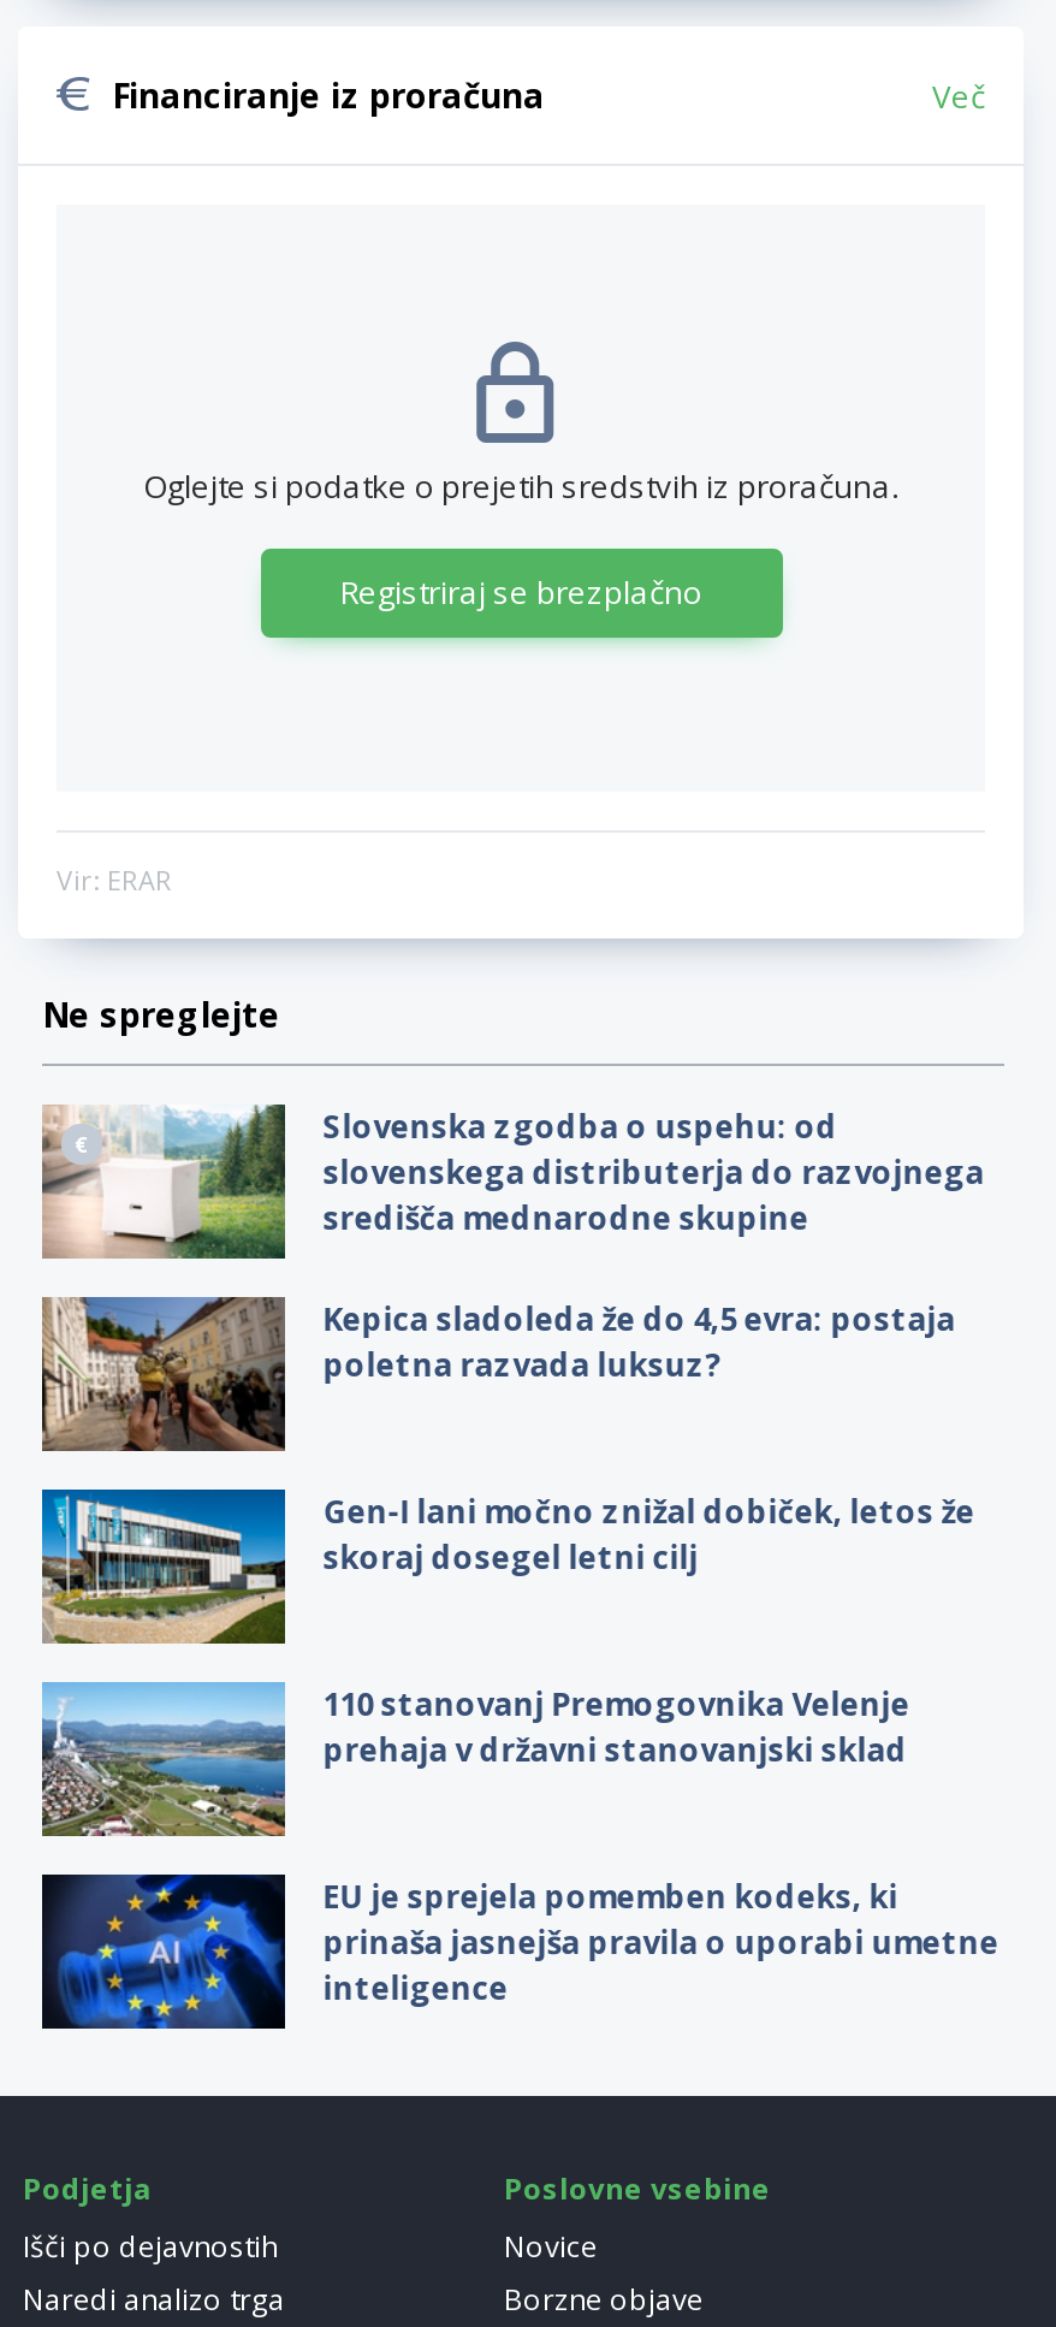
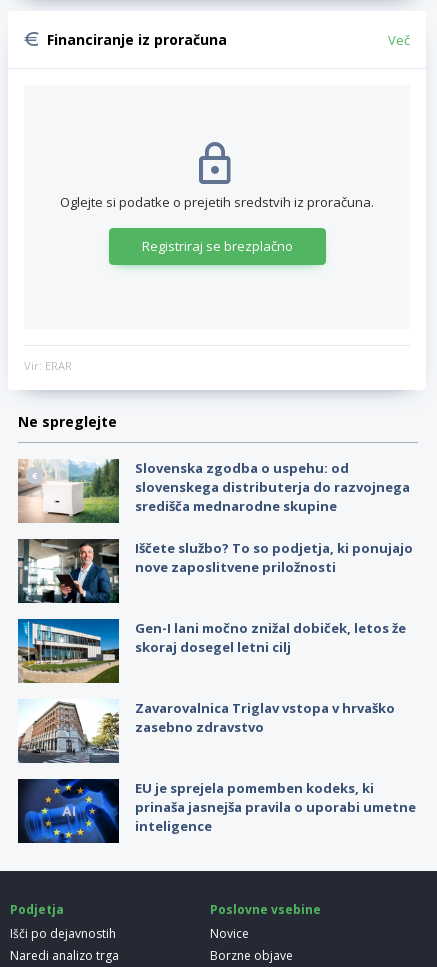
- [image]
- Kepica sladoleda že do 4,5 evra: postaja
- poletna razvada luksuz?
+ [image]
+ Iščete službo? To so podjetja, ki ponujajo
+ nove zaposlitvene priložnosti

- [image]
- 110 stanovanj Premogovnika Velenje
- prehaja v državni stanovanjski sklad
+ [image]
+ Zavarovalnica Triglav vstopa v hrvaško
+ zasebno zdravstvo
